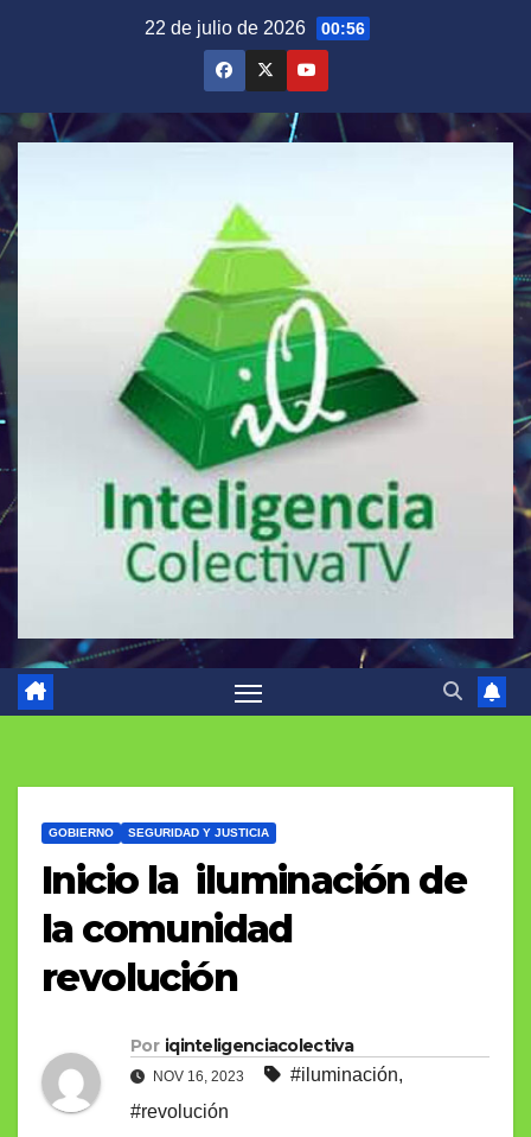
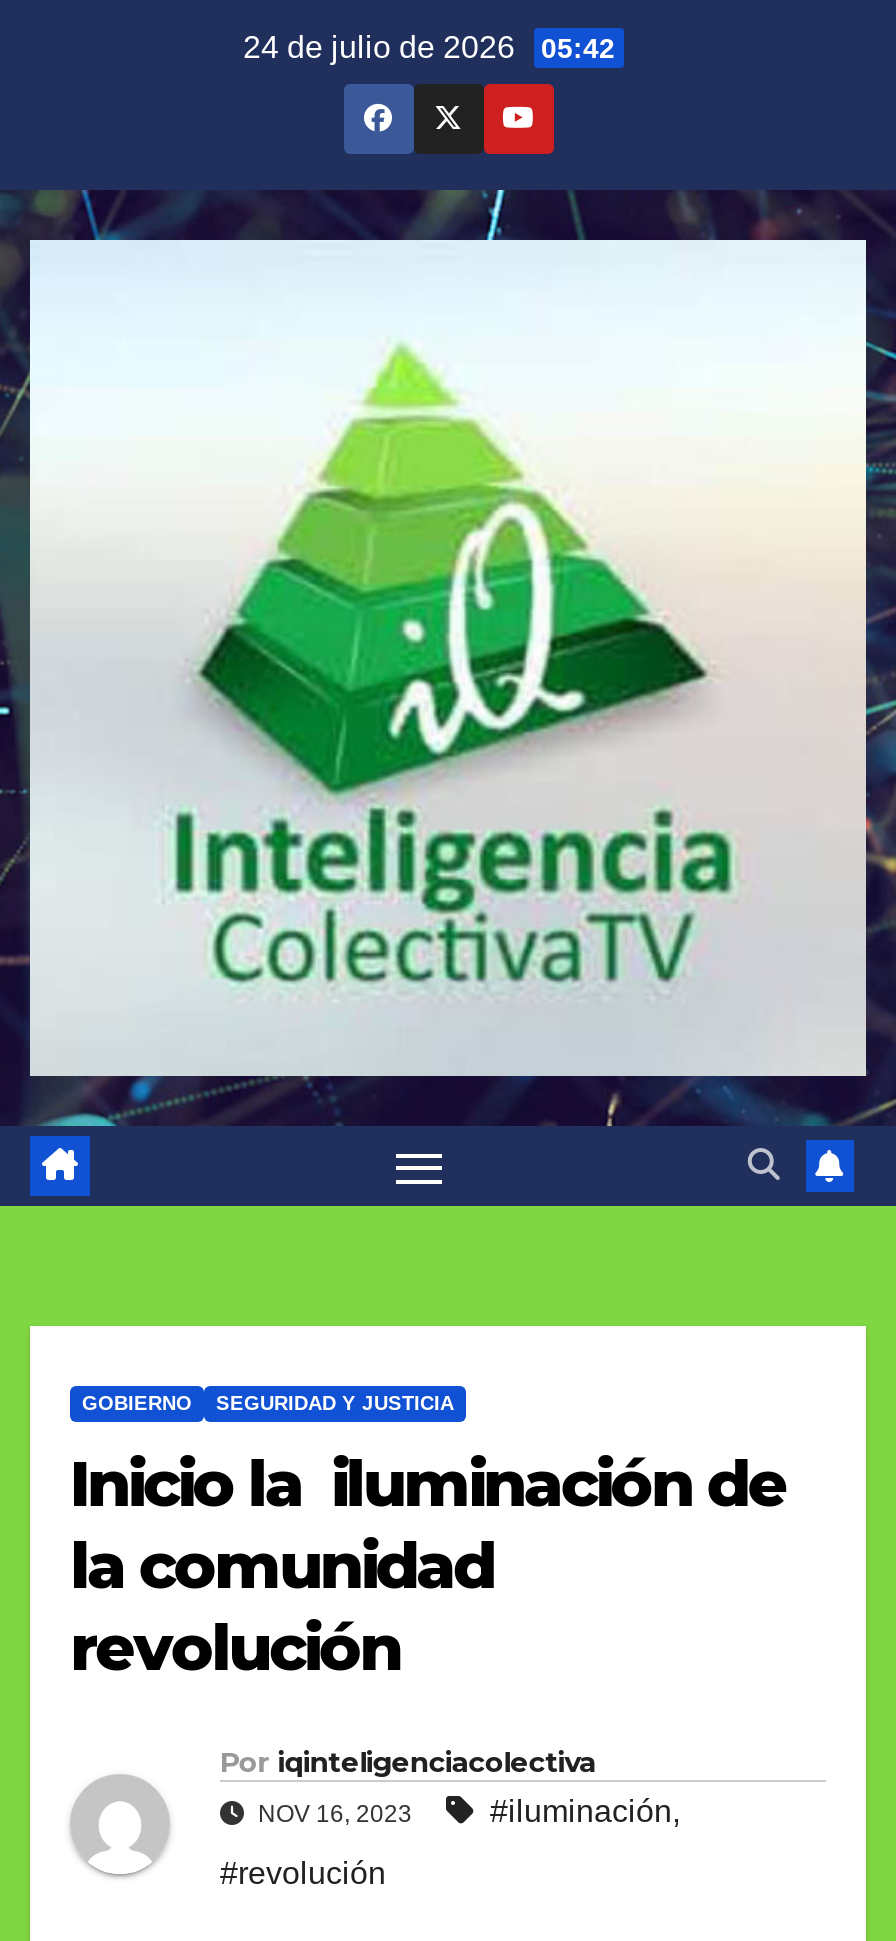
- 22 de julio de 2026 00:56
+ 24 de julio de 2026 05:42
